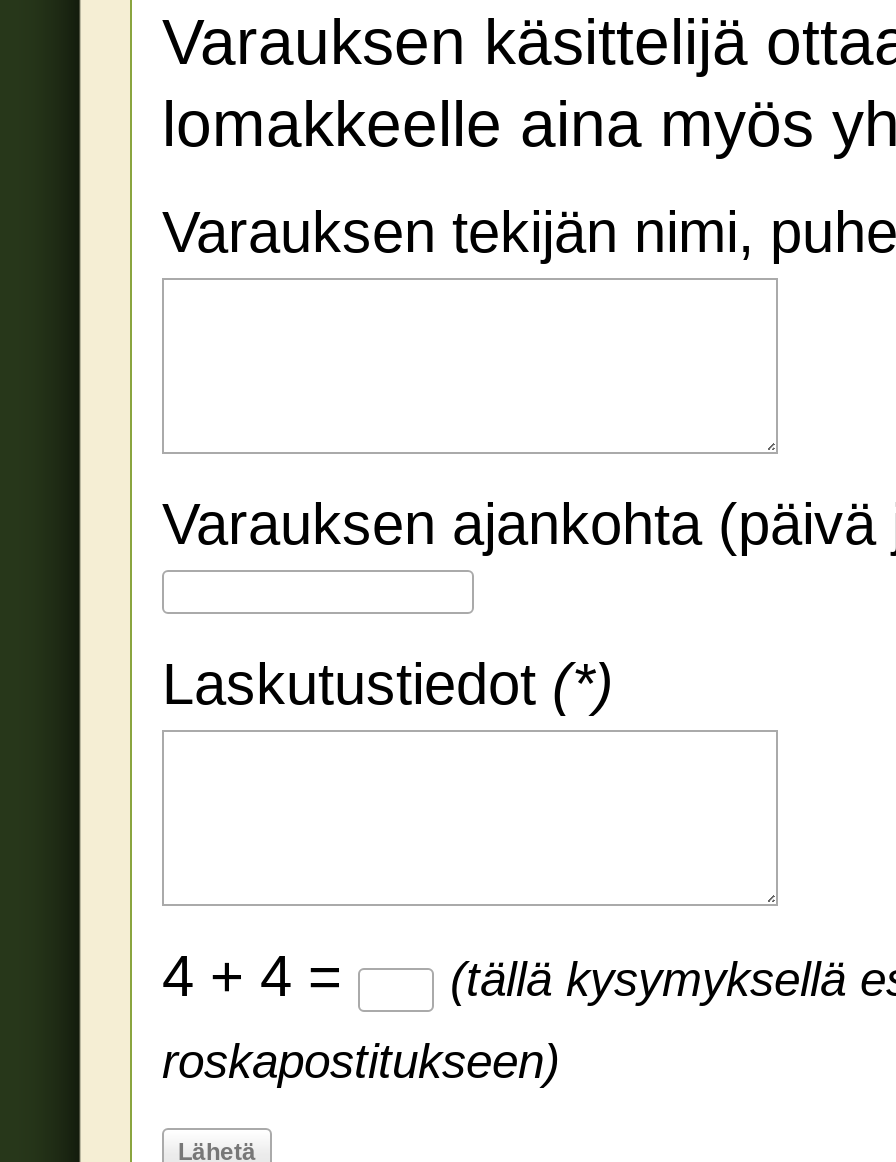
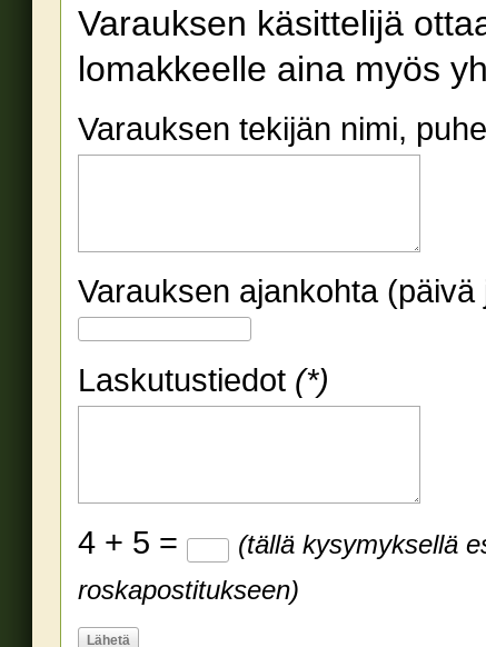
- 4 + 4 =
+ 4 + 5 =
